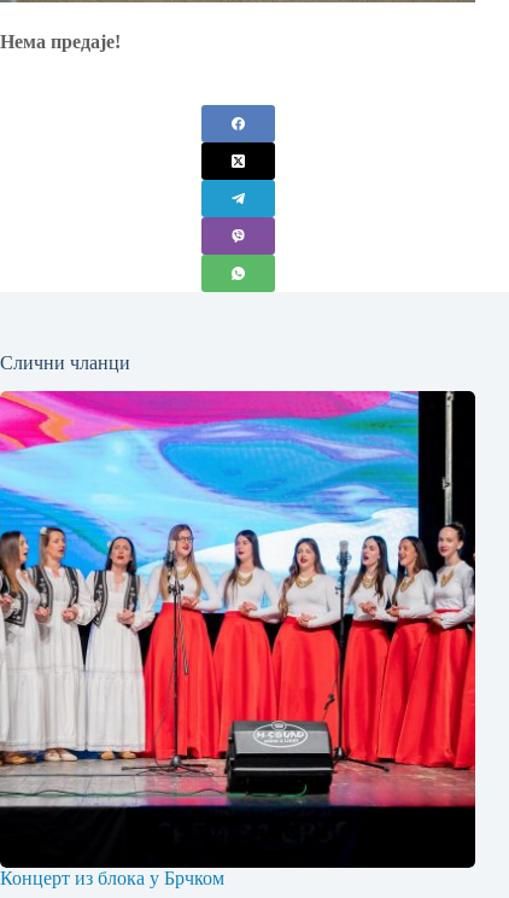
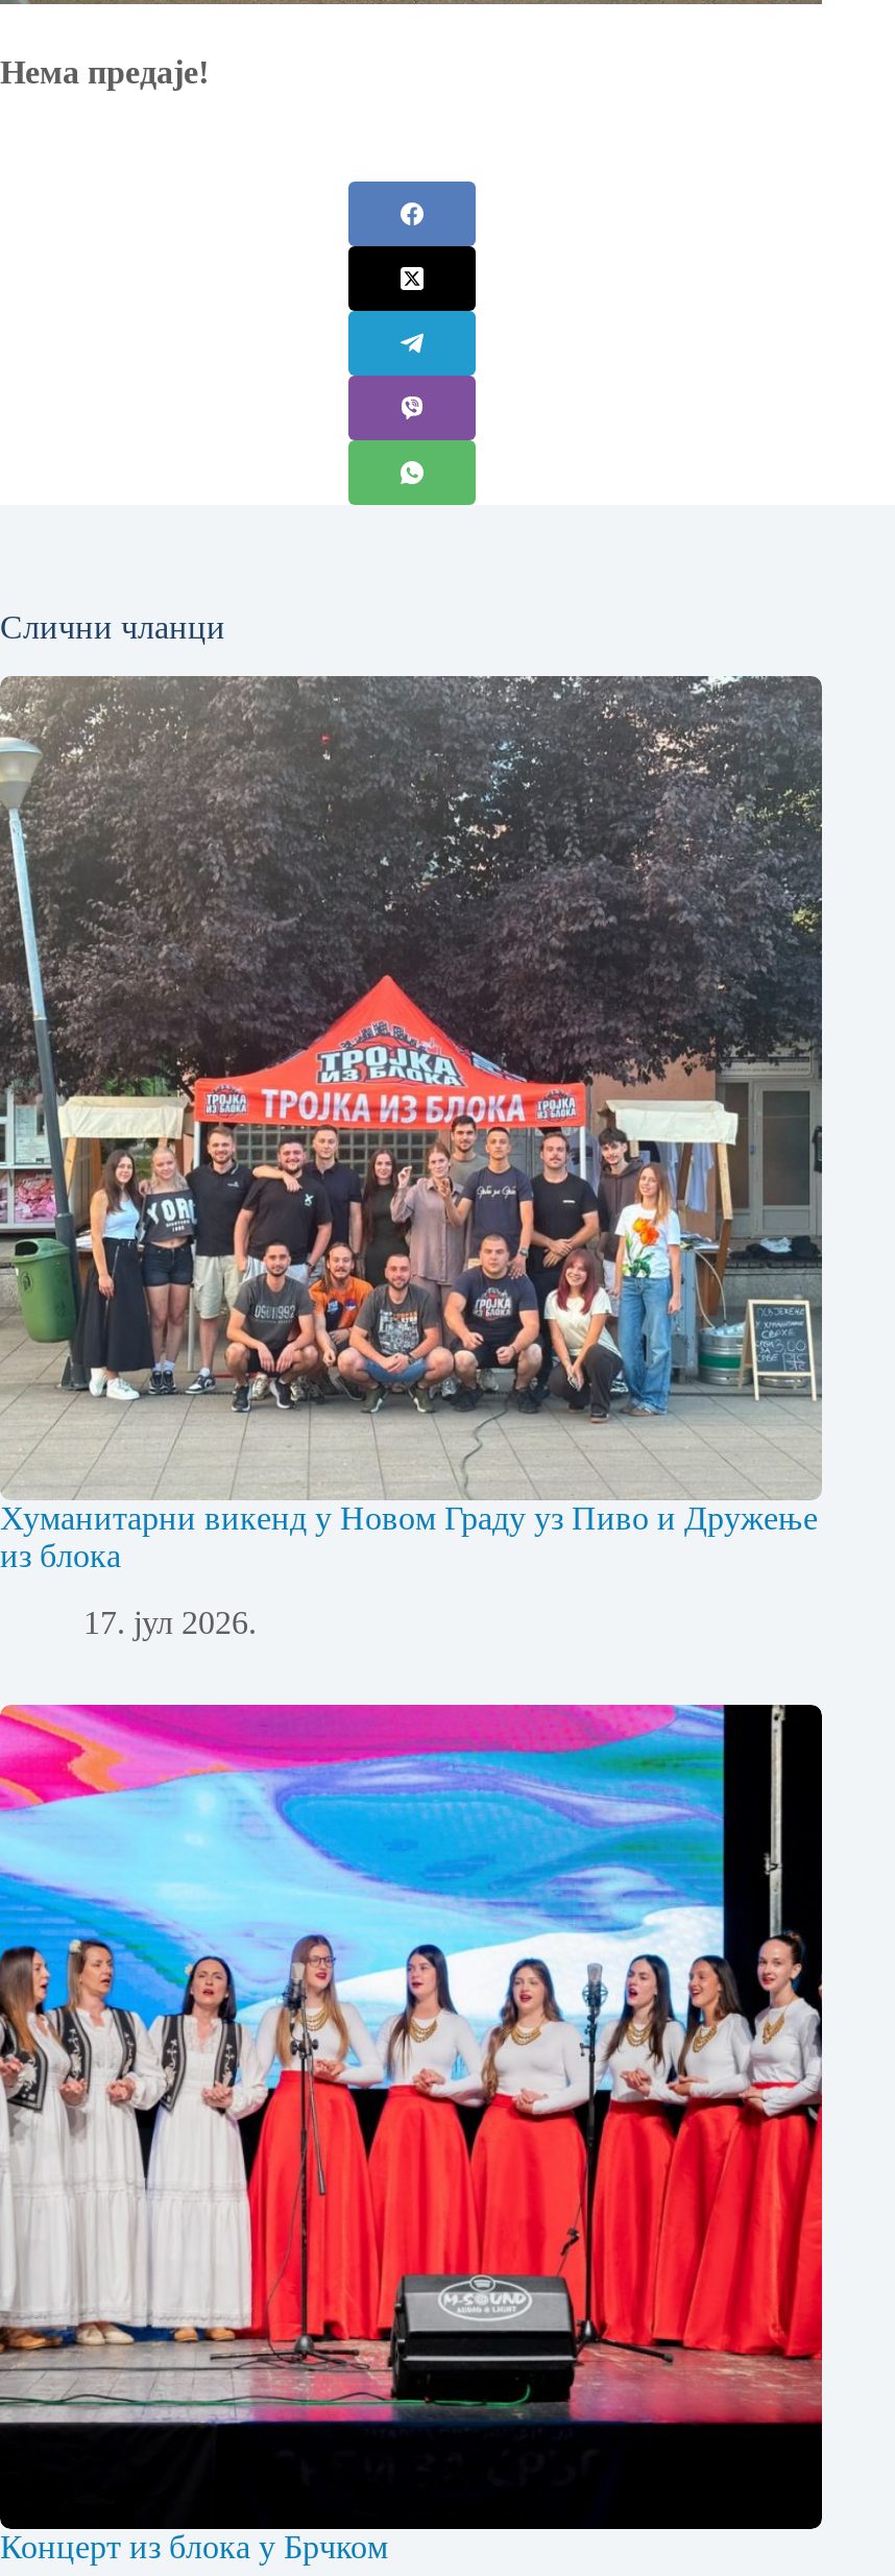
+ [image]
+ Хуманитарни викенд у Новом Граду уз Пиво и Дружење
+ из блока
+ 17. јул 2026.
